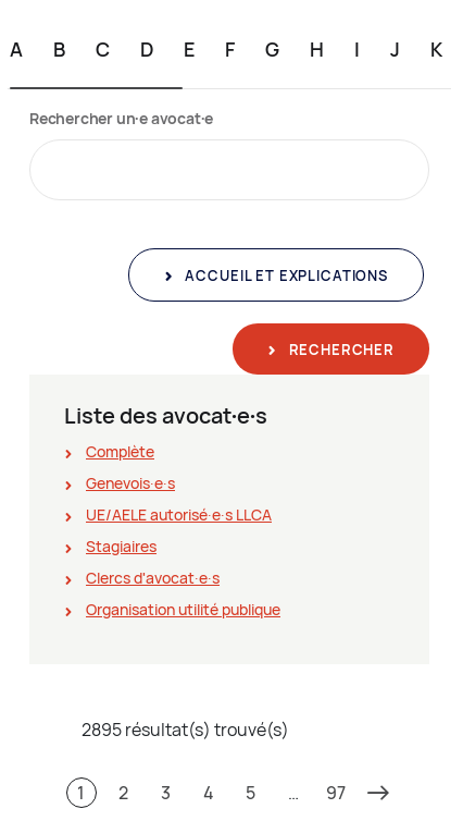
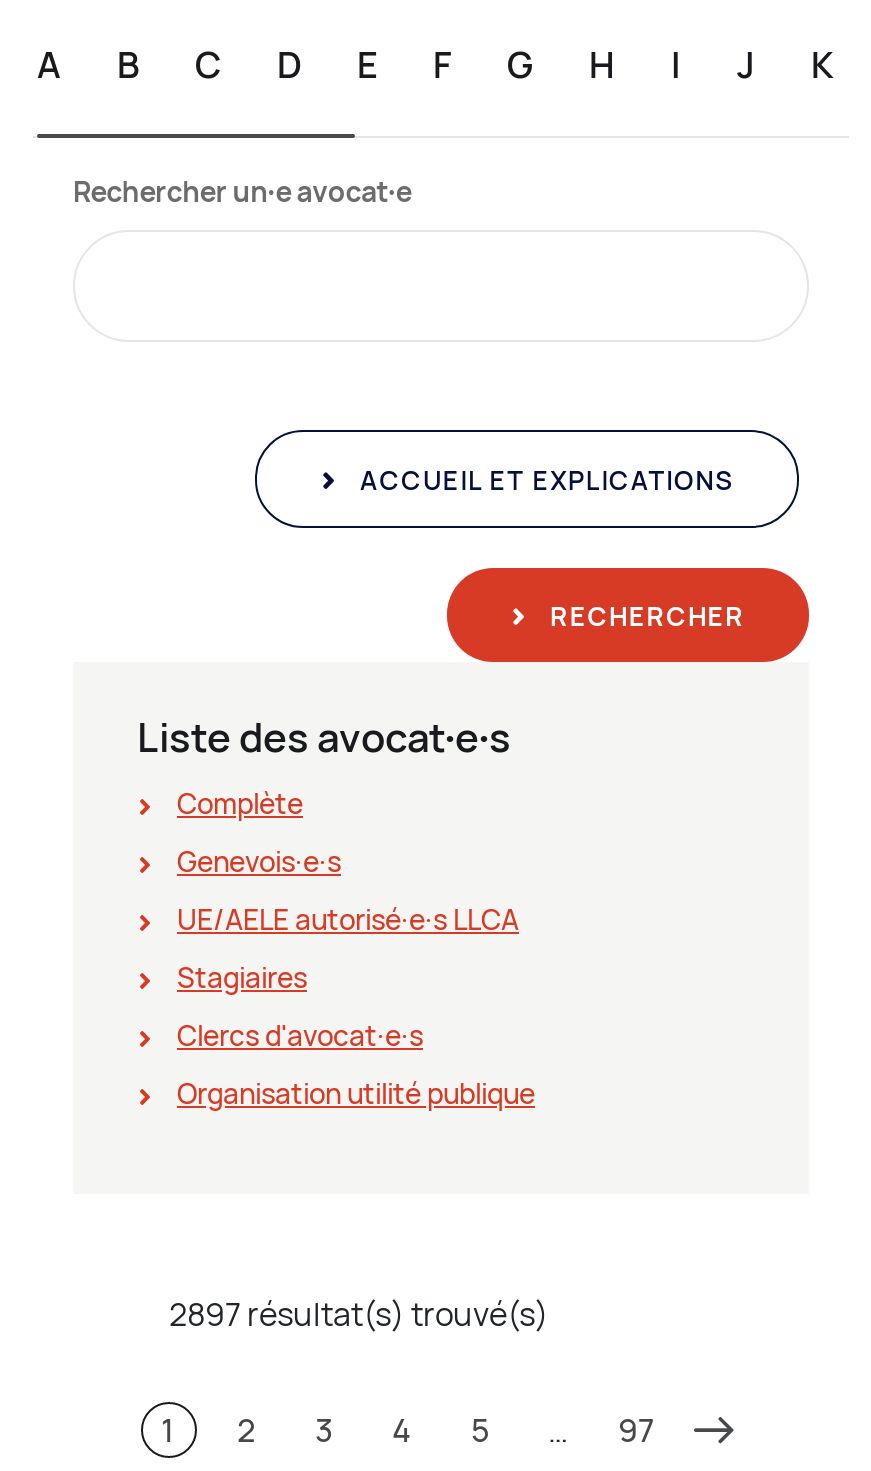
- 2895 résultat(s) trouvé(s)
+ 2897 résultat(s) trouvé(s)
